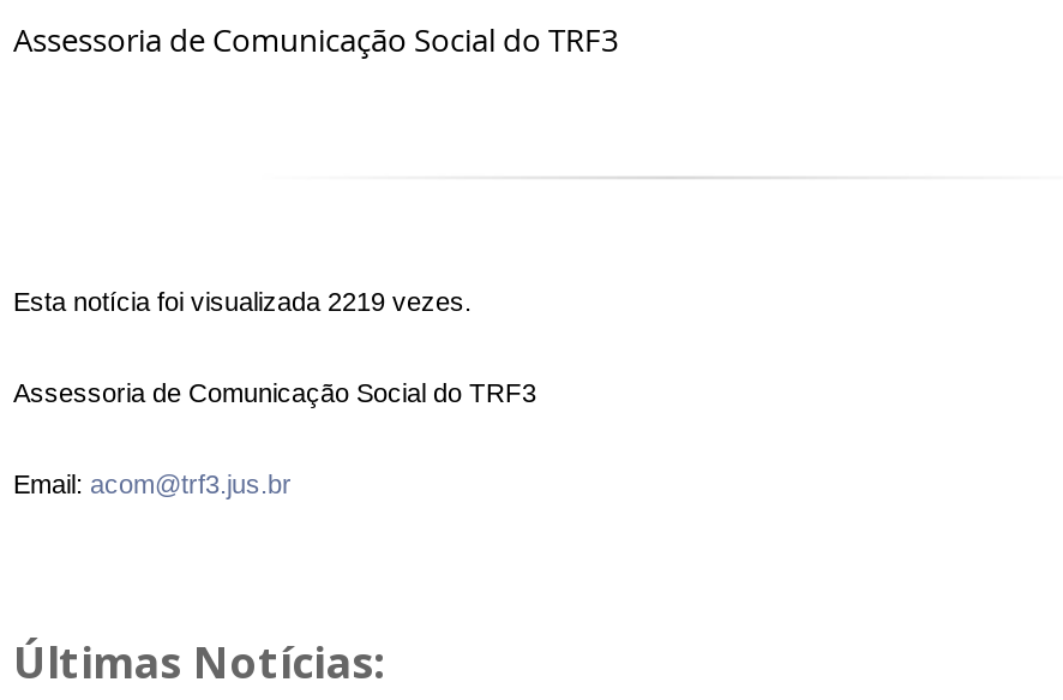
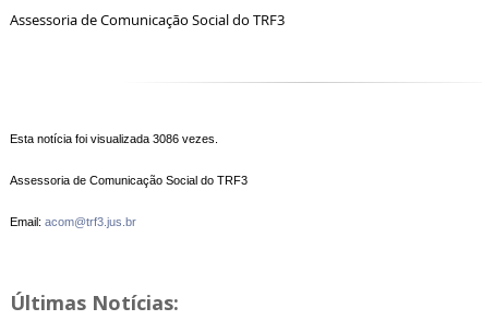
- Esta notícia foi visualizada 2219 vezes.
+ Esta notícia foi visualizada 3086 vezes.
